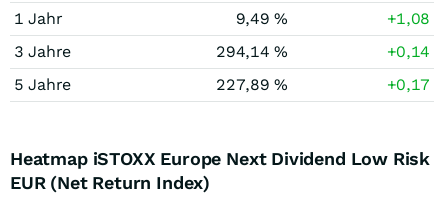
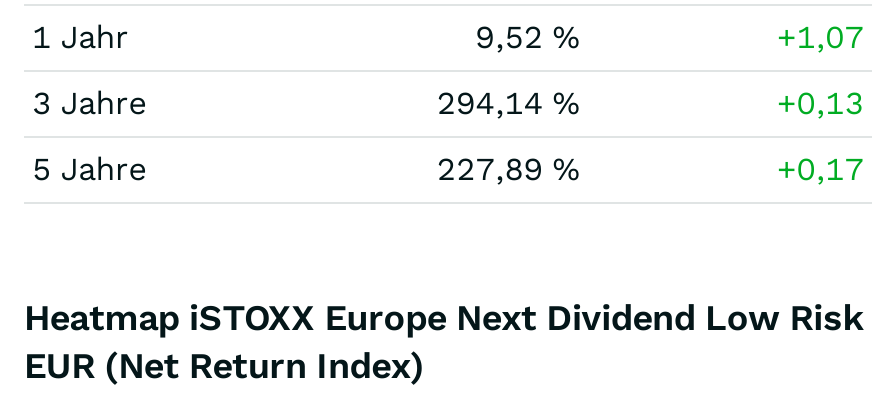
- 9,49 %
+ 9,52 %

- +1,08
+ +1,07

- +0,14
+ +0,13
